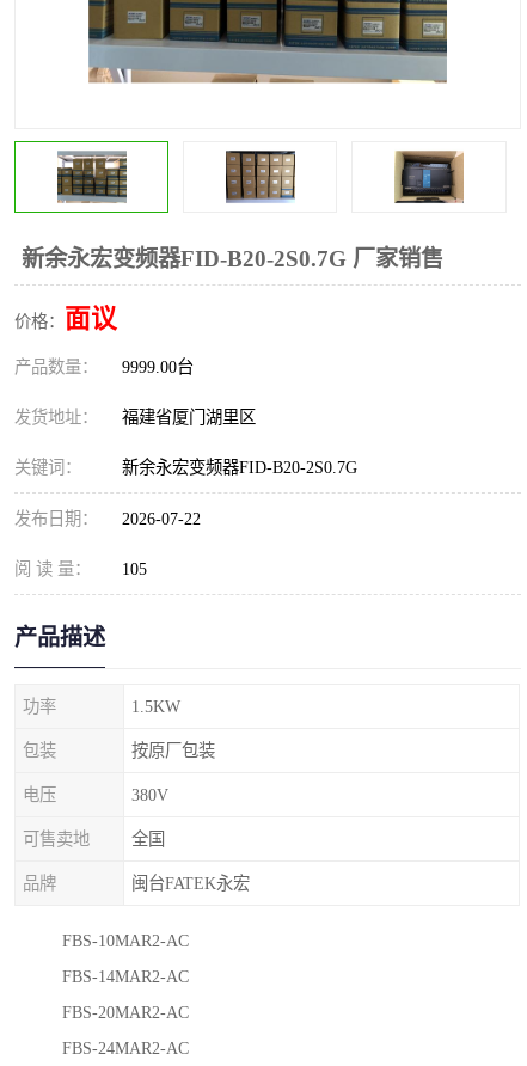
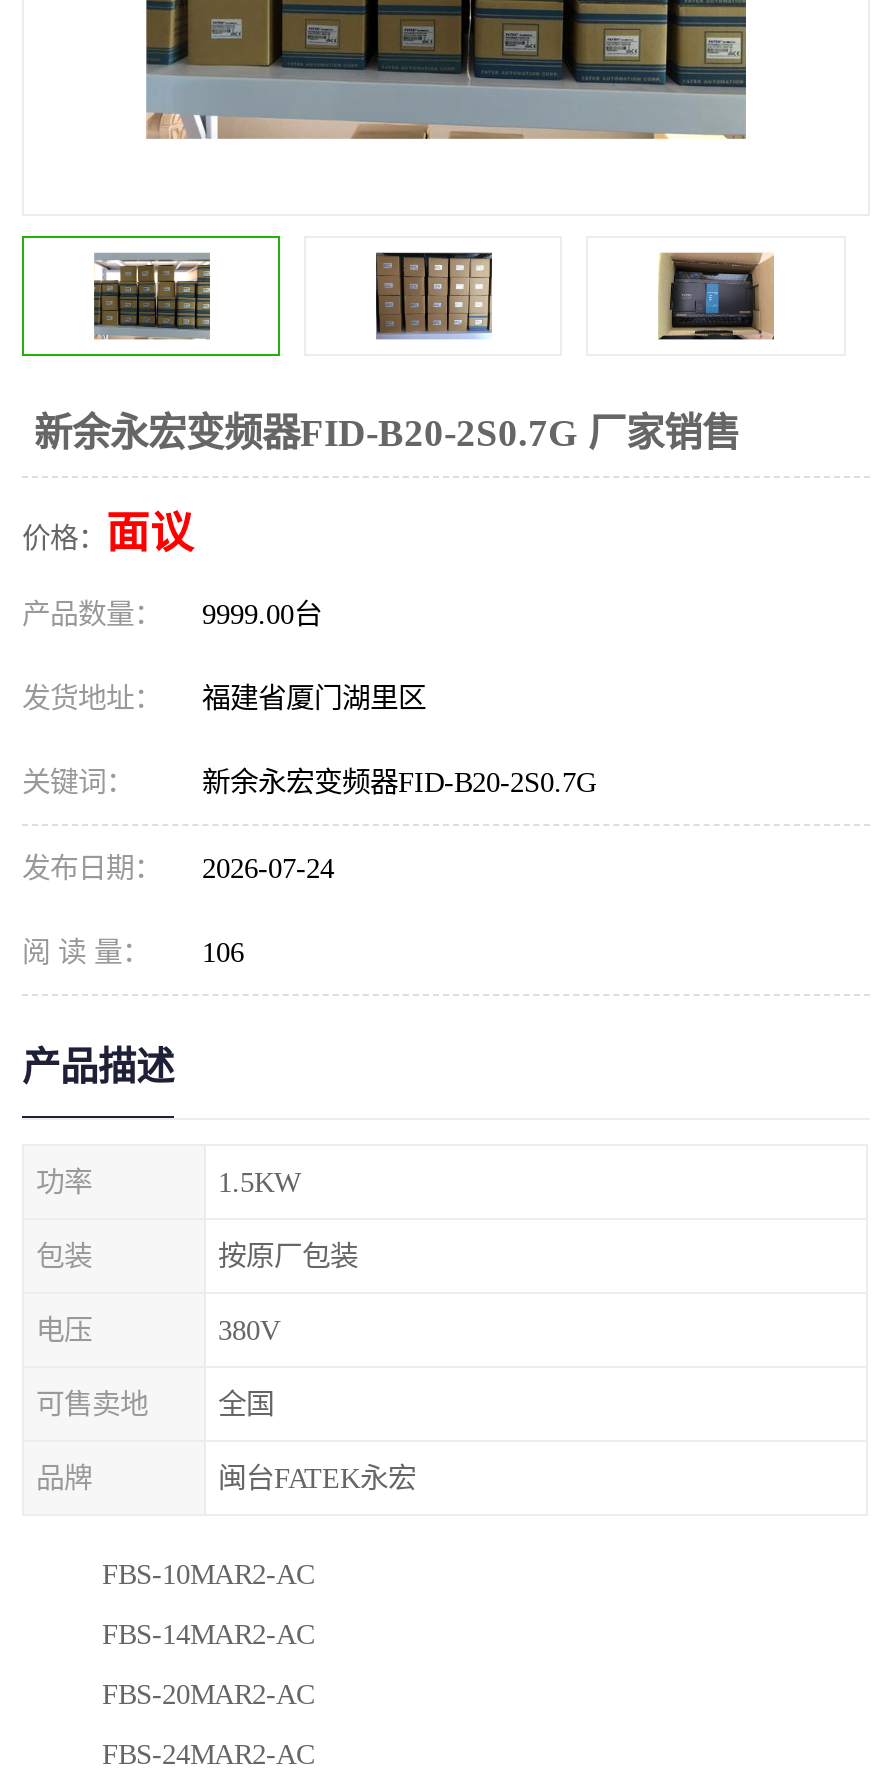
- 发布日期： 2026-07-22
+ 发布日期： 2026-07-24

- 阅 读 量： 105
+ 阅 读 量： 106
